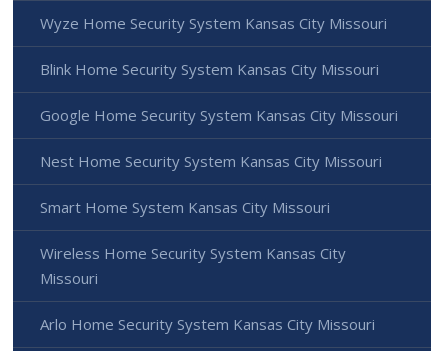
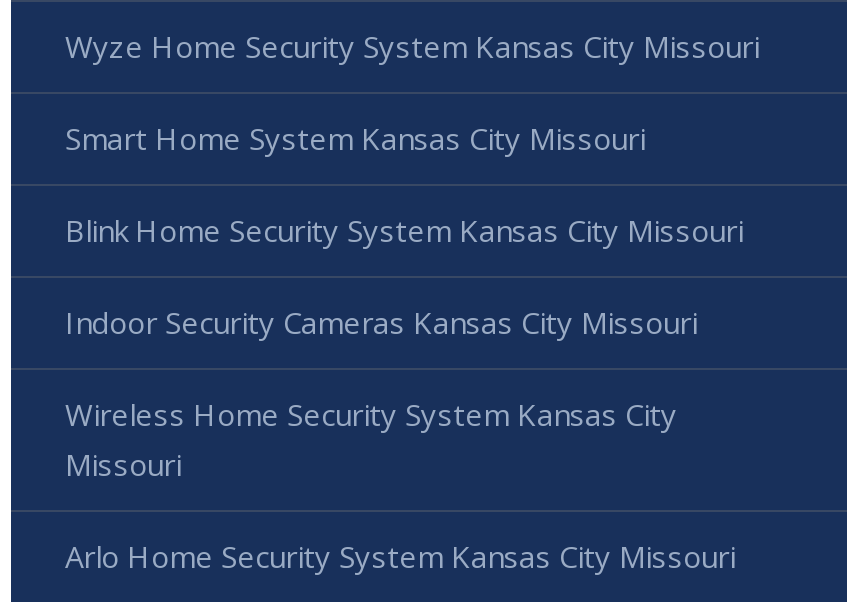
moved down: Blink Home Security System Kansas City Missouri

- Google Home Security System Kansas City Missouri
- Nest Home Security System Kansas City Missouri
+ Indoor Security Cameras Kansas City Missouri

moved up: Smart Home System Kansas City Missouri
